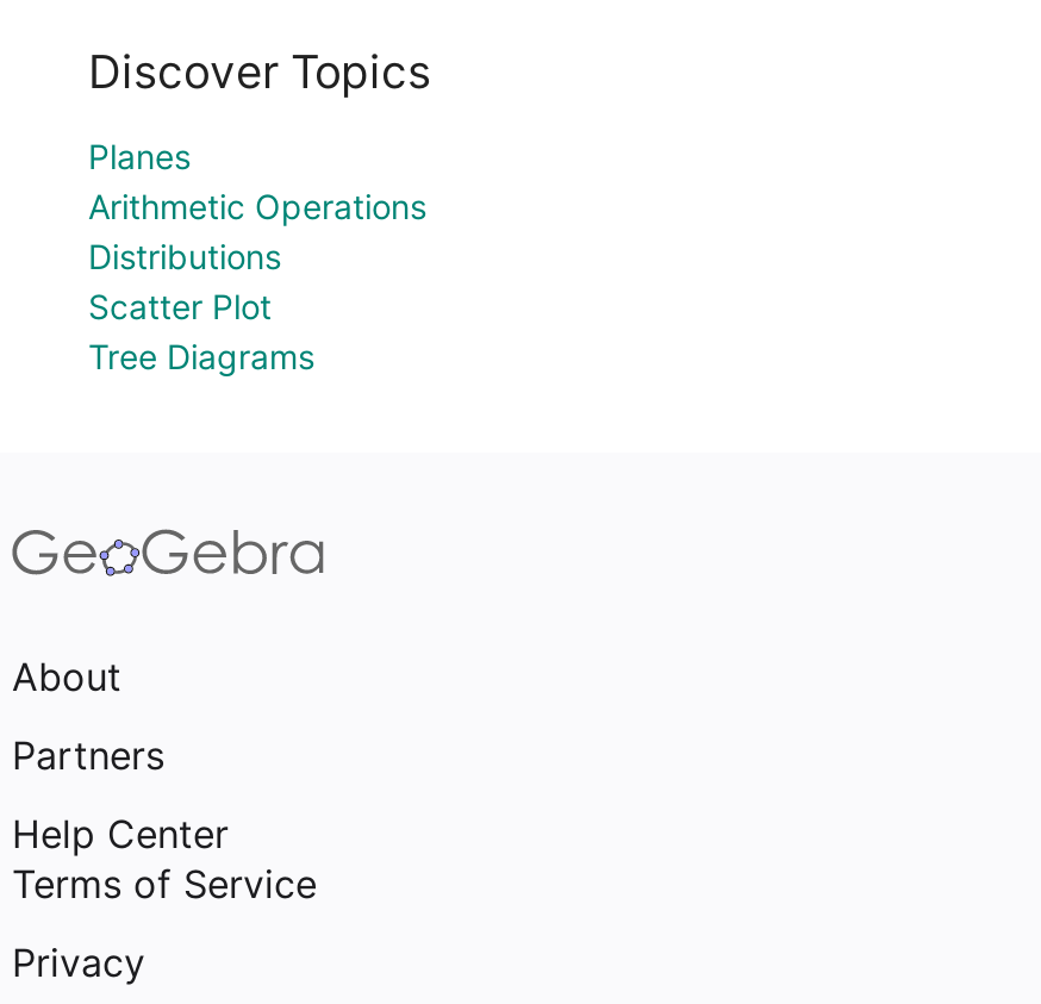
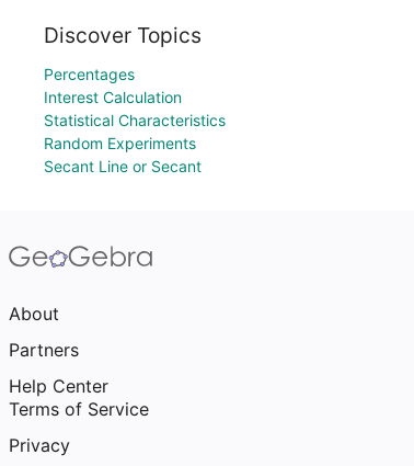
- Planes
- Arithmetic Operations
- Distributions
- Scatter Plot
- Tree Diagrams
+ Percentages
+ Interest Calculation
+ Statistical Characteristics
+ Random Experiments
+ Secant Line or Secant
